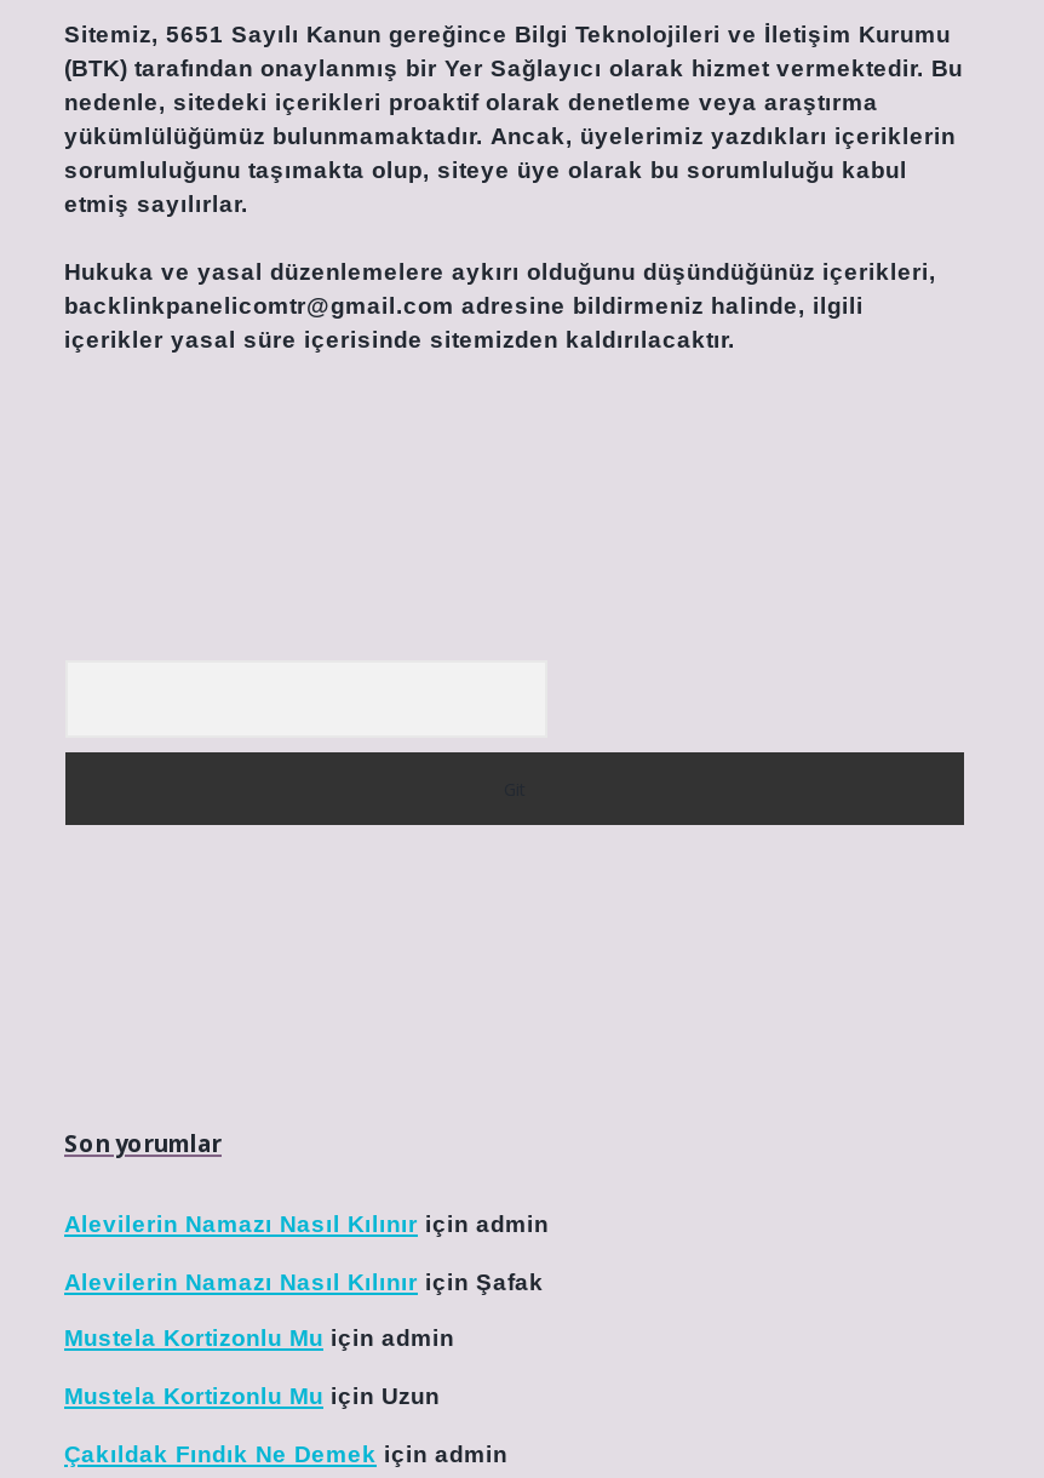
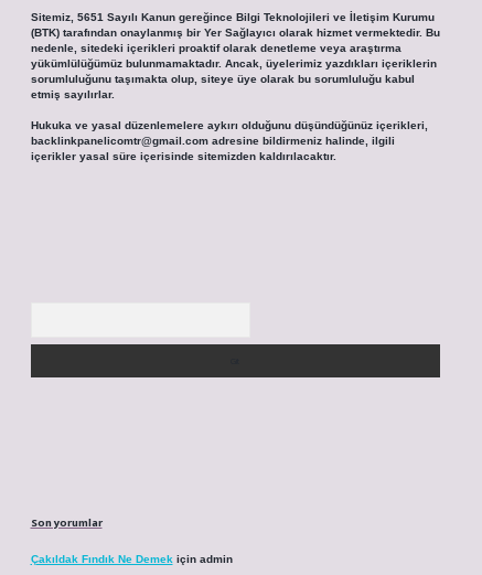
- Alevilerin Namazı Nasıl Kılınır için admin
- Alevilerin Namazı Nasıl Kılınır için Şafak
- Mustela Kortizonlu Mu için admin
- Mustela Kortizonlu Mu için Uzun
